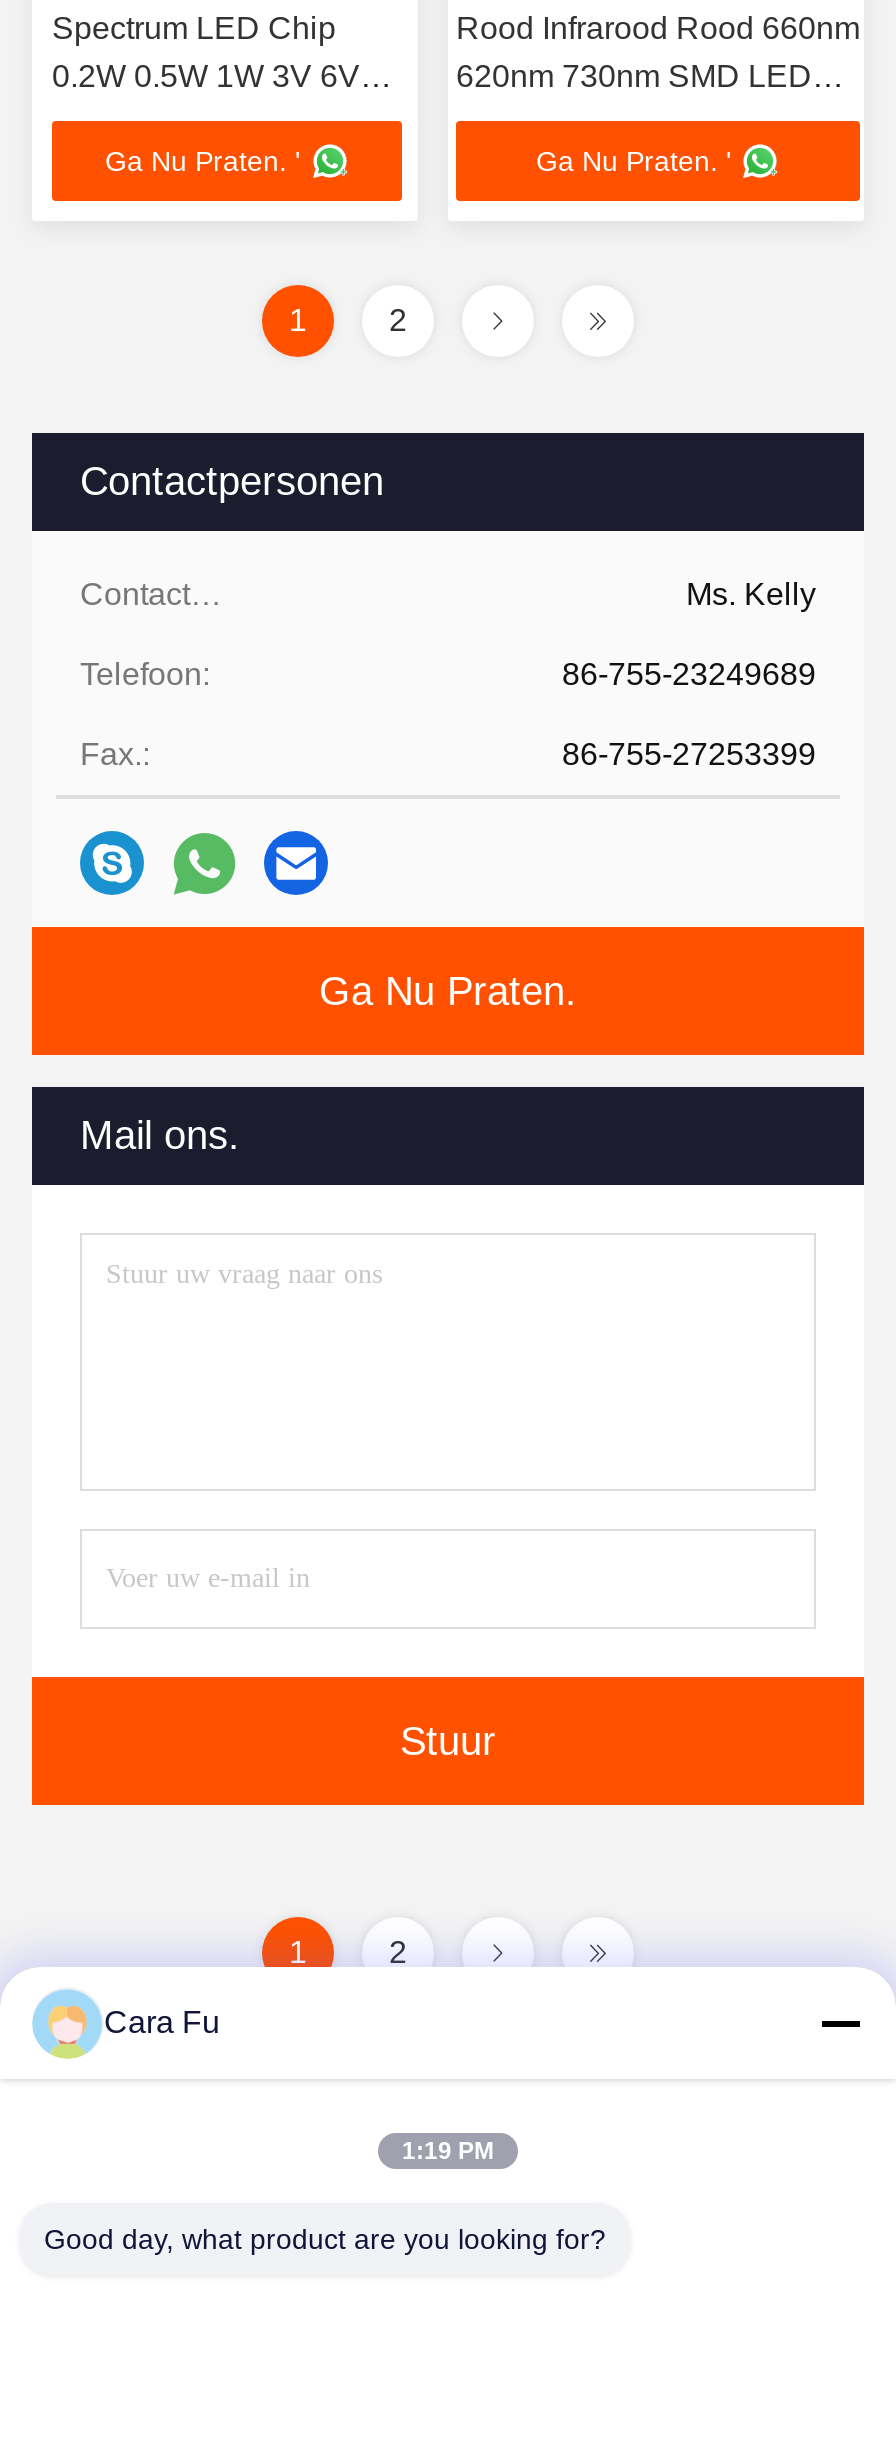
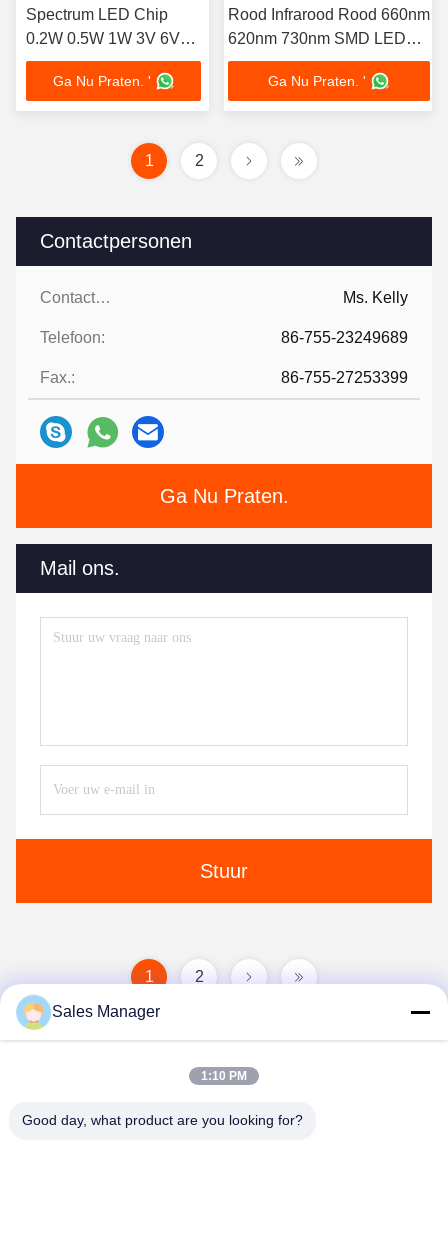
- Cara Fu
+ Sales Manager

- 1:19 PM
+ 1:10 PM
